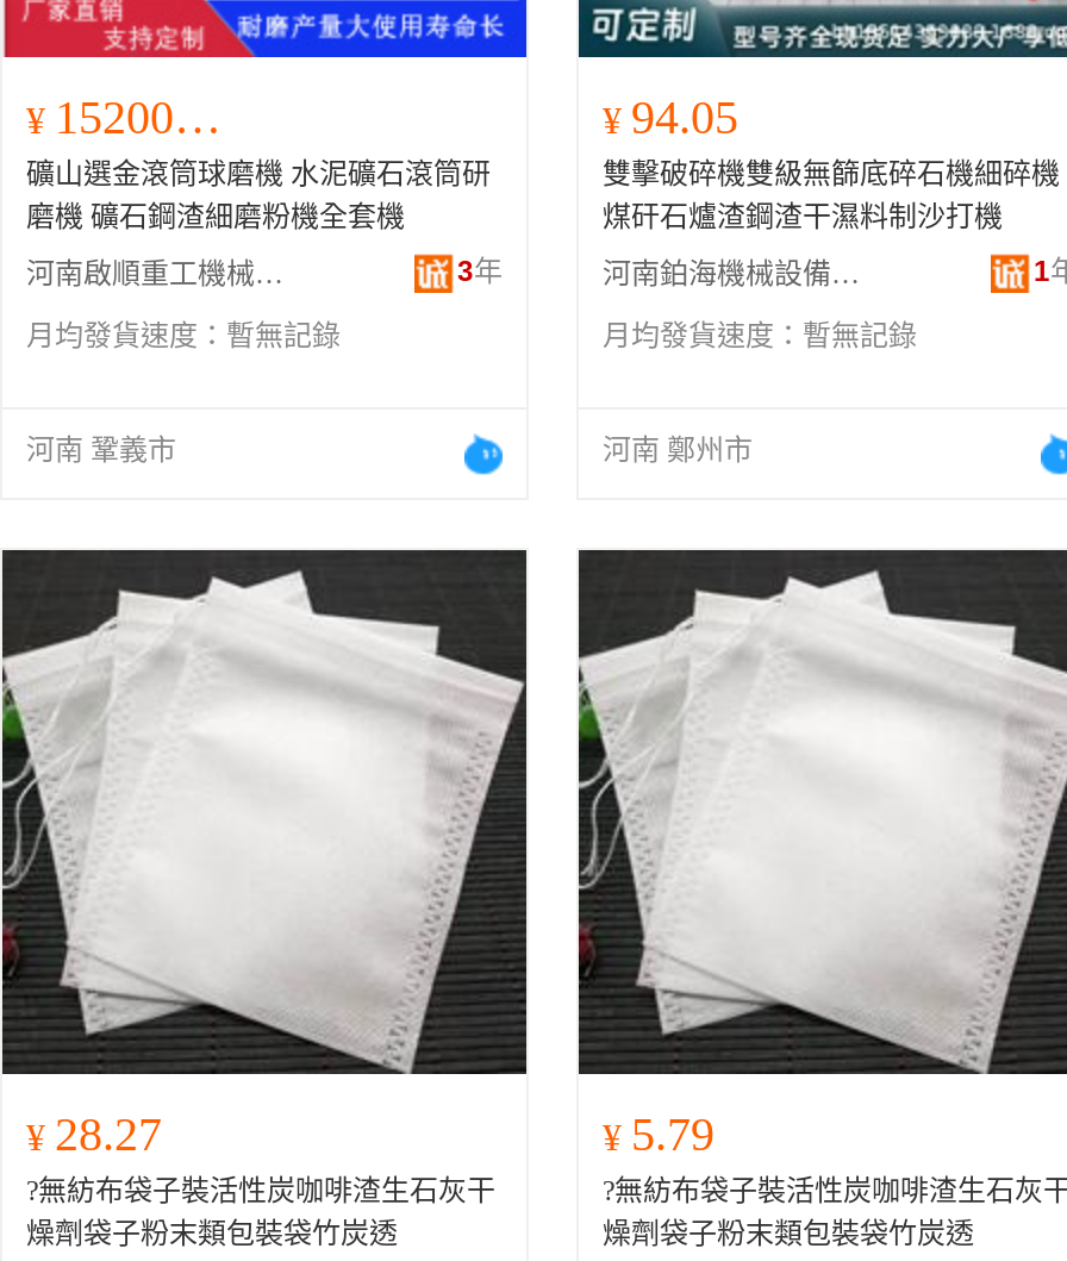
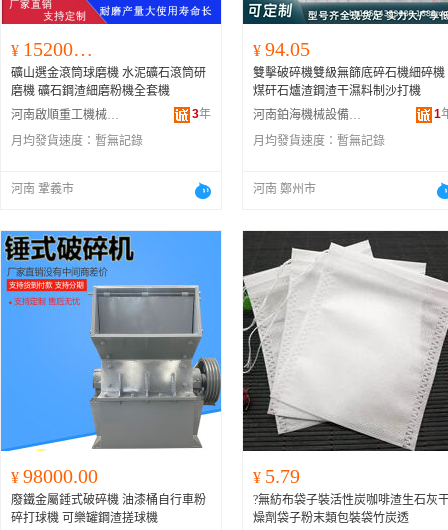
- [image]
- ¥ 28.27
- ?無紡布袋子裝活性炭咖啡渣生石灰干
- 燥劑袋子粉末類包裝袋竹炭透
+ [image]
+ ¥ 98000.00
+ 廢鐵金屬錘式破碎機 油漆桶自行車粉
+ 碎打球機 可樂罐鋼渣搓球機
